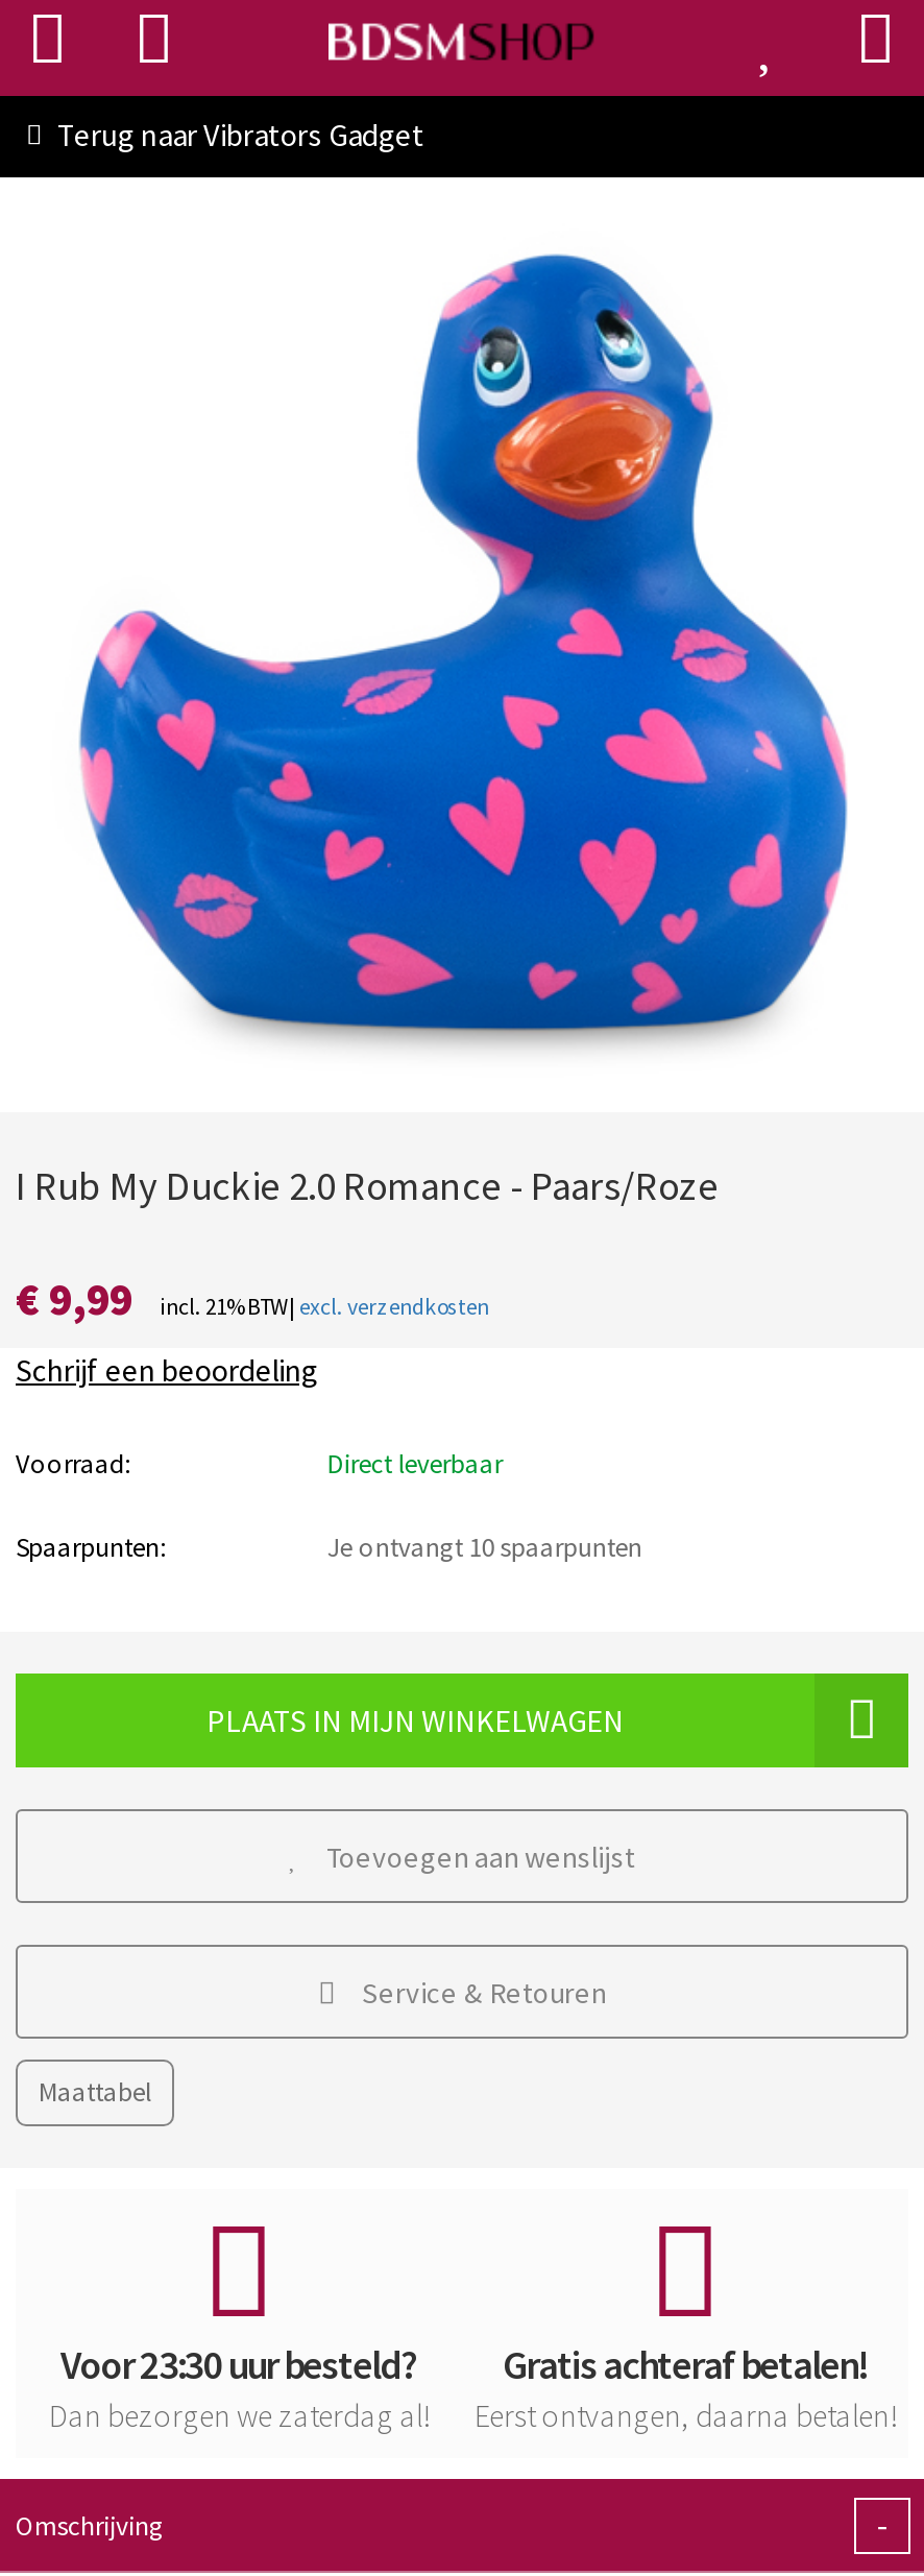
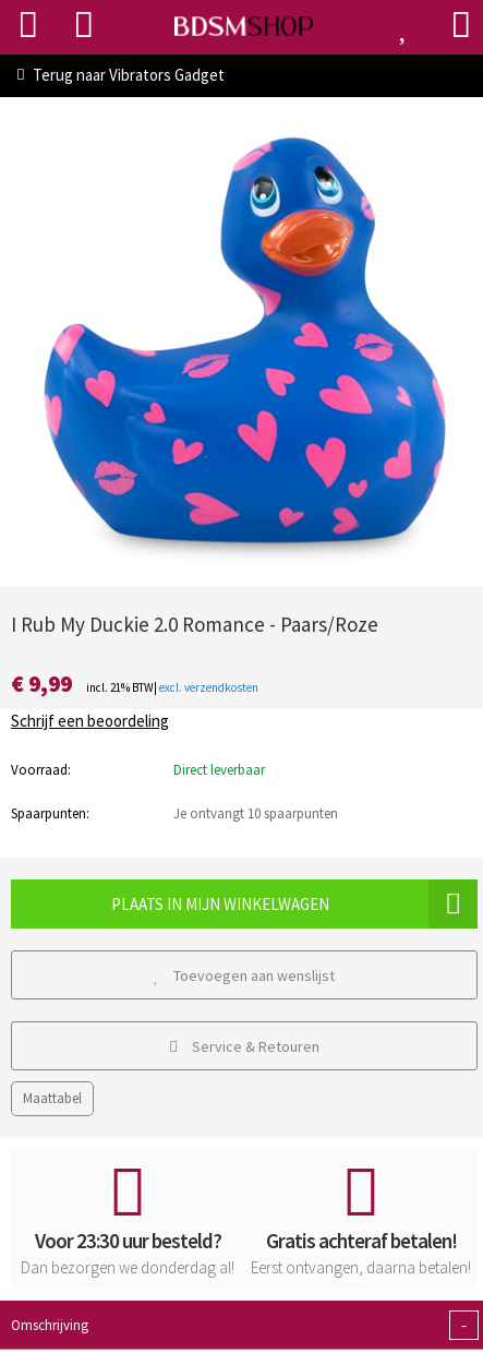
- Dan bezorgen we zaterdag al!
+ Dan bezorgen we donderdag al!
